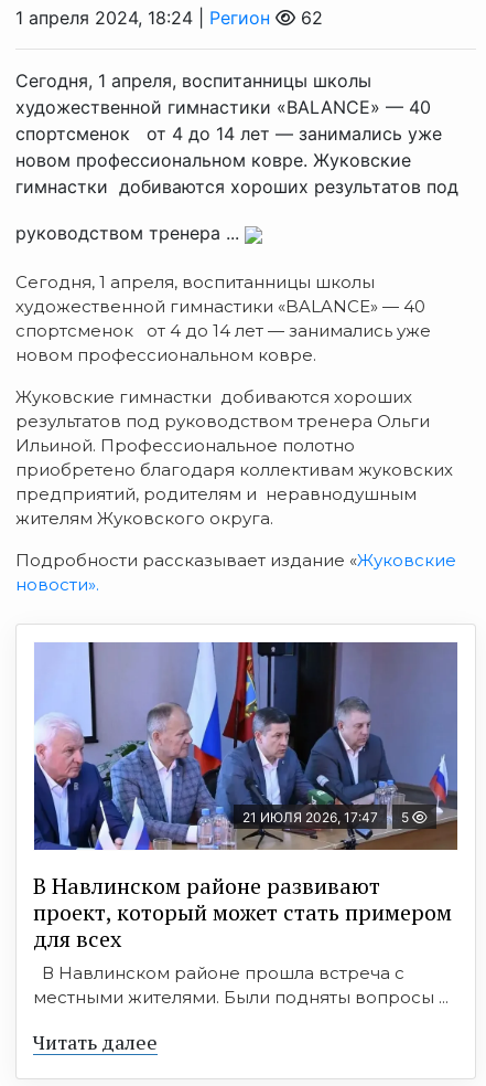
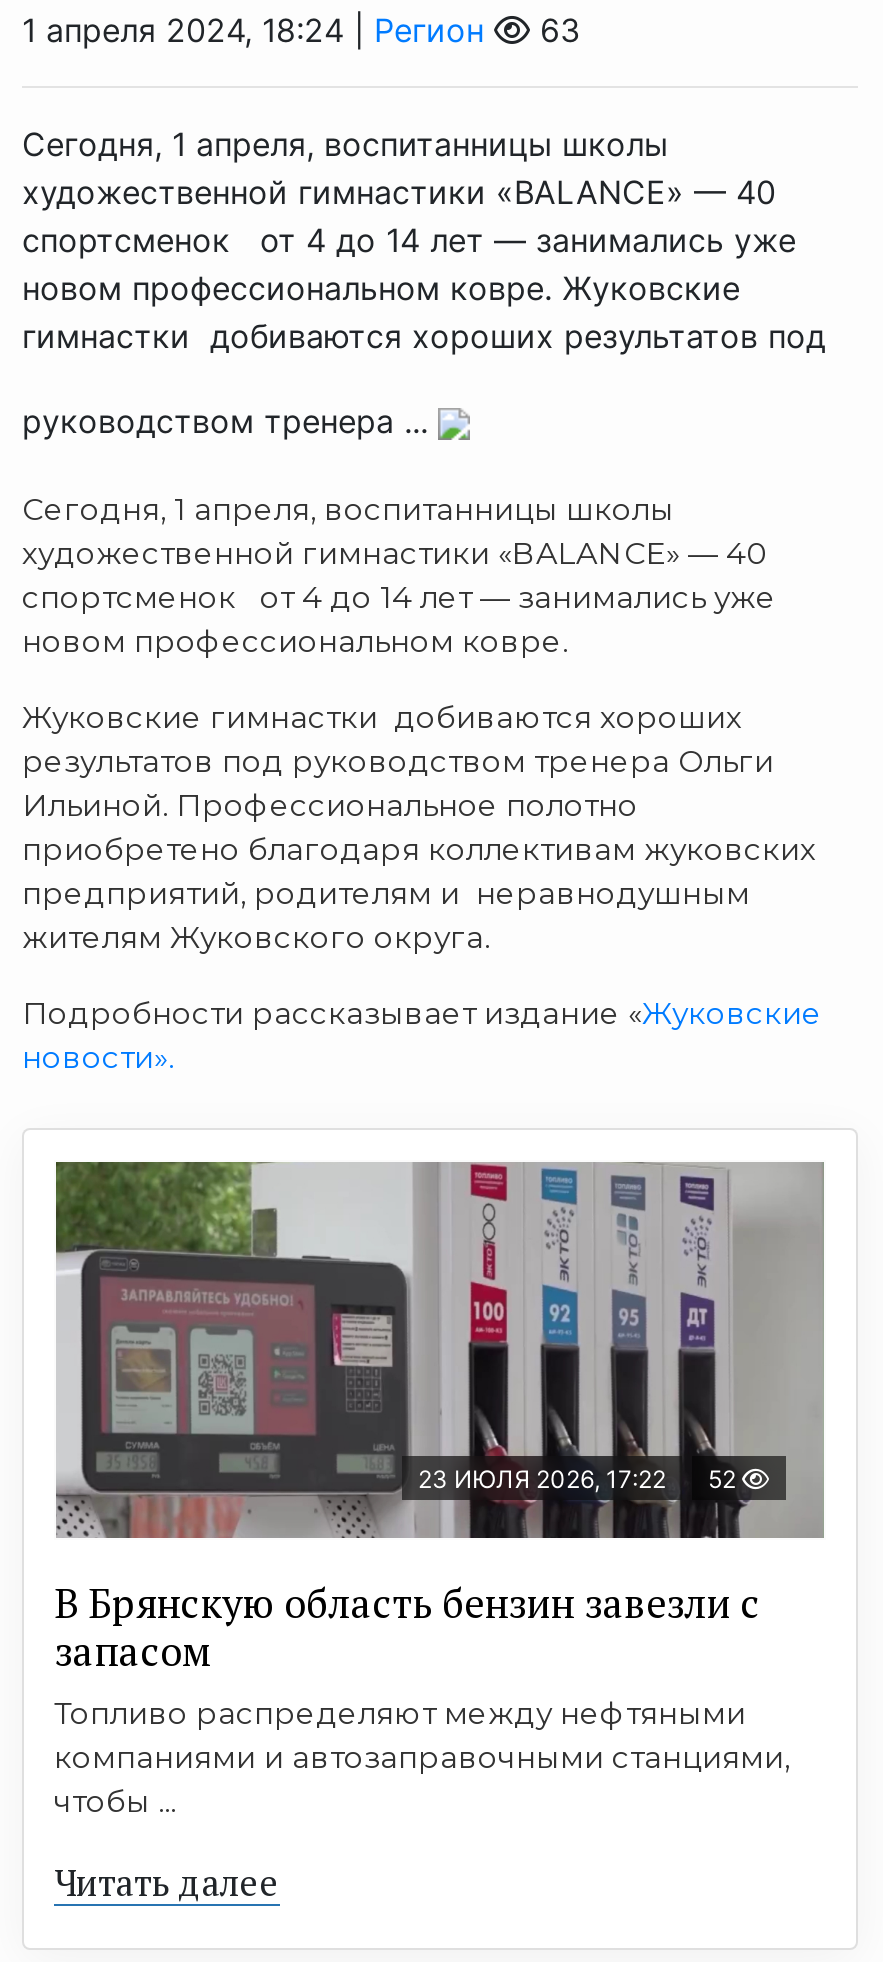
- 62
+ 63

- [image]
- 21 ИЮЛЯ 2026, 17:47
- 5
+ [image]
+ 23 ИЮЛЯ 2026, 17:22
+ 52

- В Навлинском районе развивают
- проект, который может стать примером
- для всех
- В Навлинском районе прошла встреча с
- местными жителями. Были подняты вопросы ...
+ В Брянскую область бензин завезли с
+ запасом
+ Топливо распределяют между нефтяными
+ компаниями и автозаправочными станциями,
+ чтобы ...
